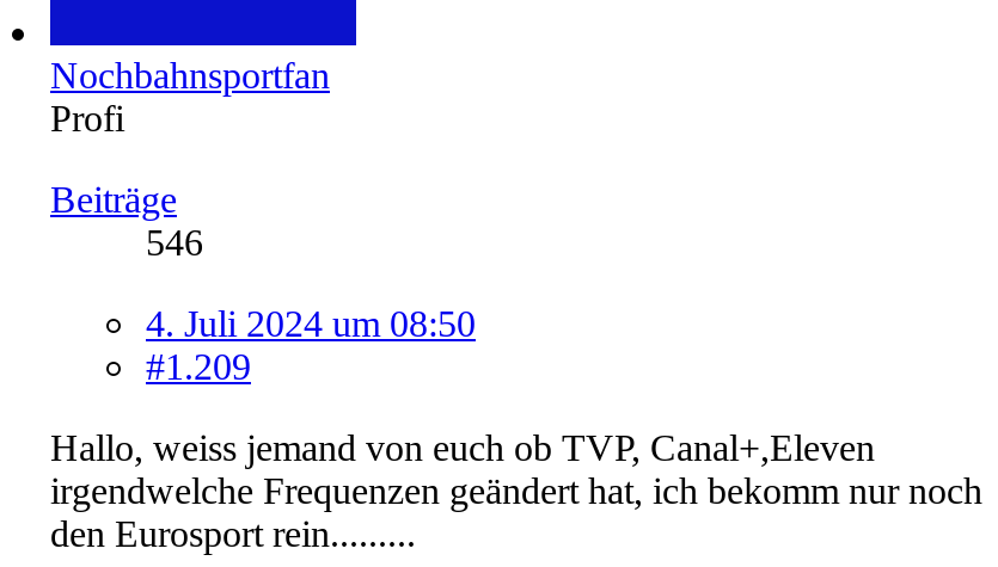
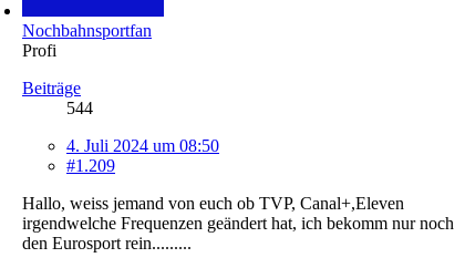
- 546
+ 544
